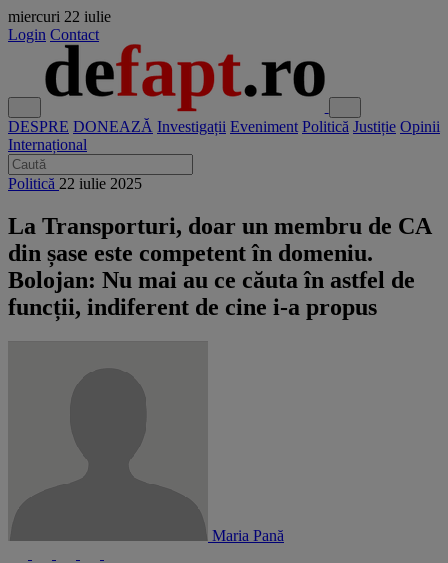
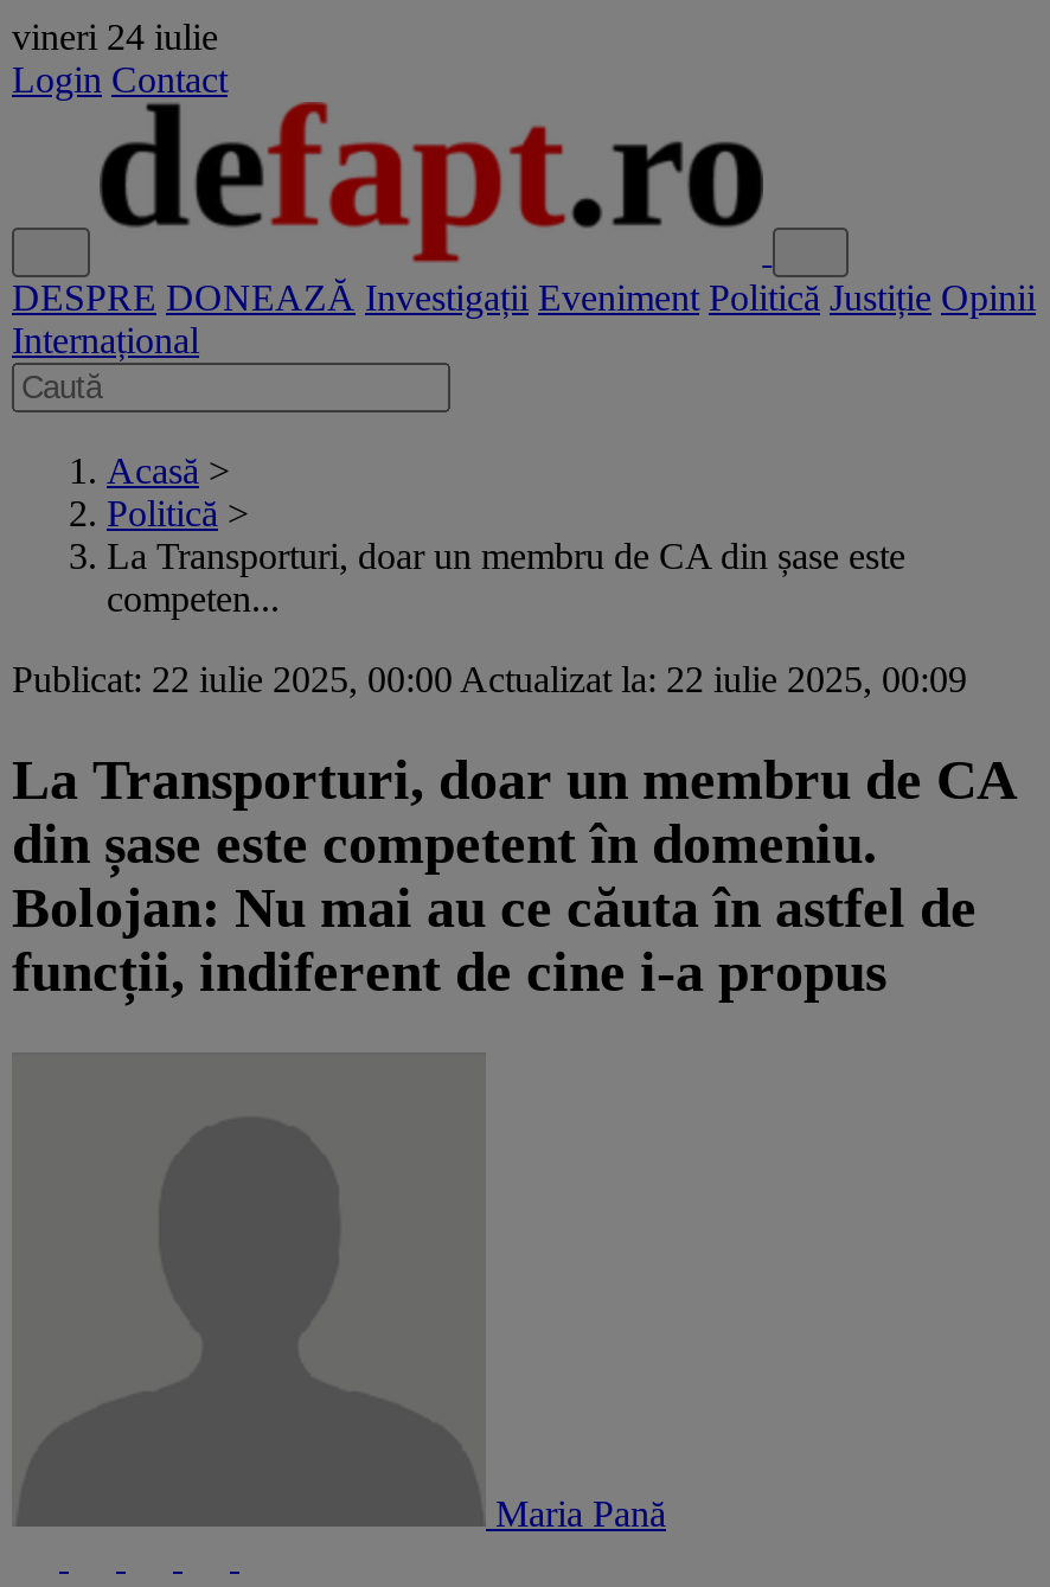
- miercuri 22 iulie
+ vineri 24 iulie

- Politică22 iulie 2025
+ Acasă >
+ Politică >
+ La Transporturi, doar un membru de CA din șase este
+ competen...
+ Publicat: 22 iulie 2025, 00:00 Actualizat la: 22 iulie 2025, 00:09
